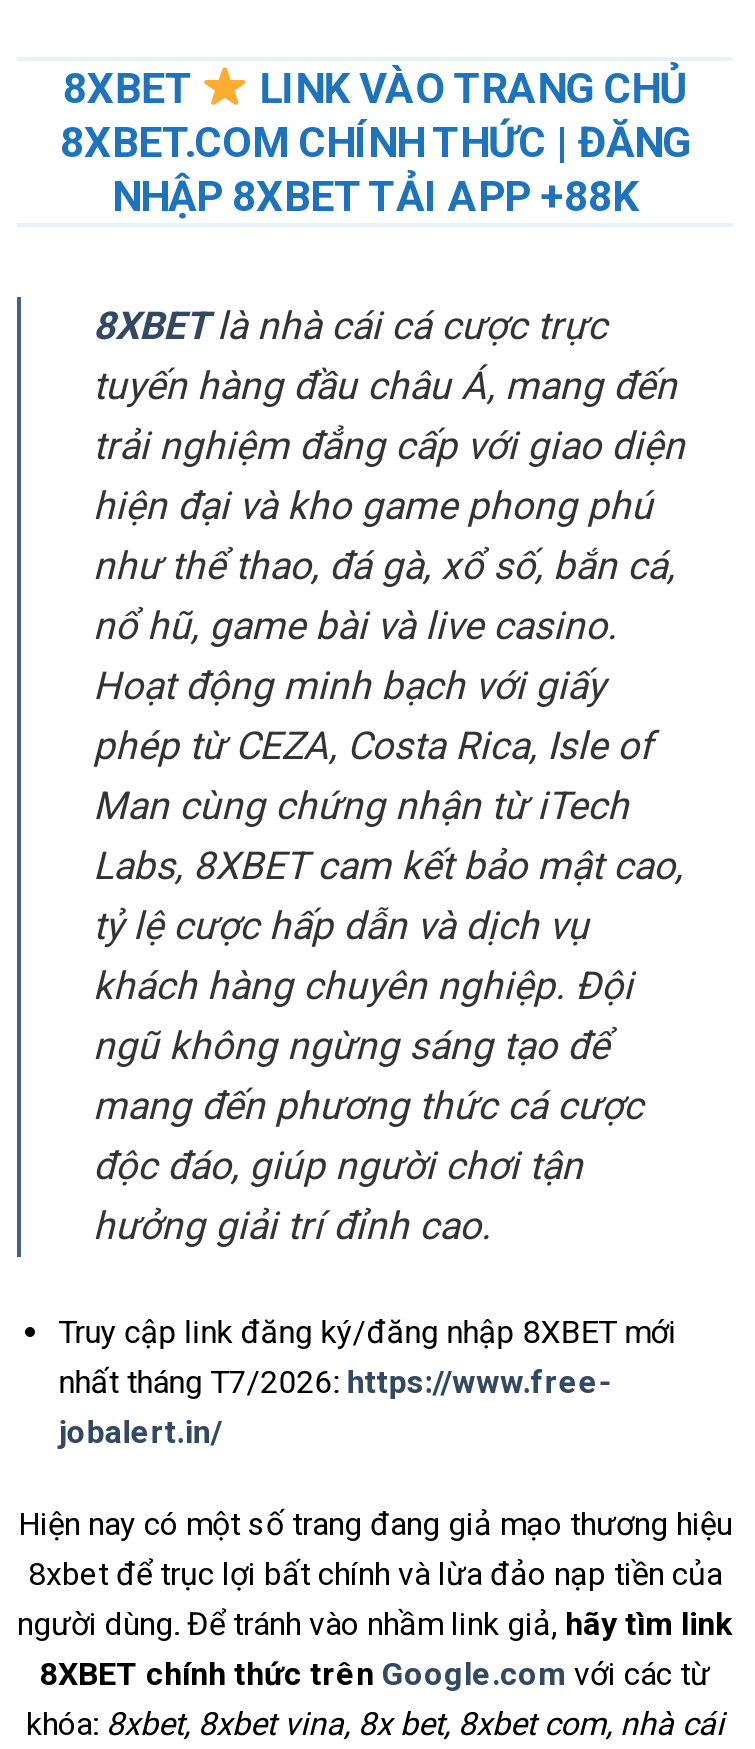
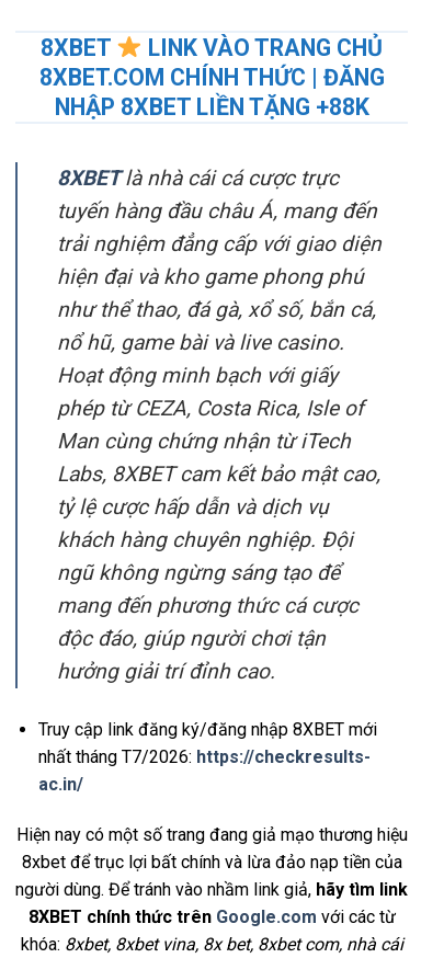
- NHẬP 8XBET TẢI APP +88K
+ NHẬP 8XBET LIỀN TẶNG +88K

- nhất tháng T7/2026: https://www.free-
- jobalert.in/
+ nhất tháng T7/2026: https://checkresults-
+ ac.in/
